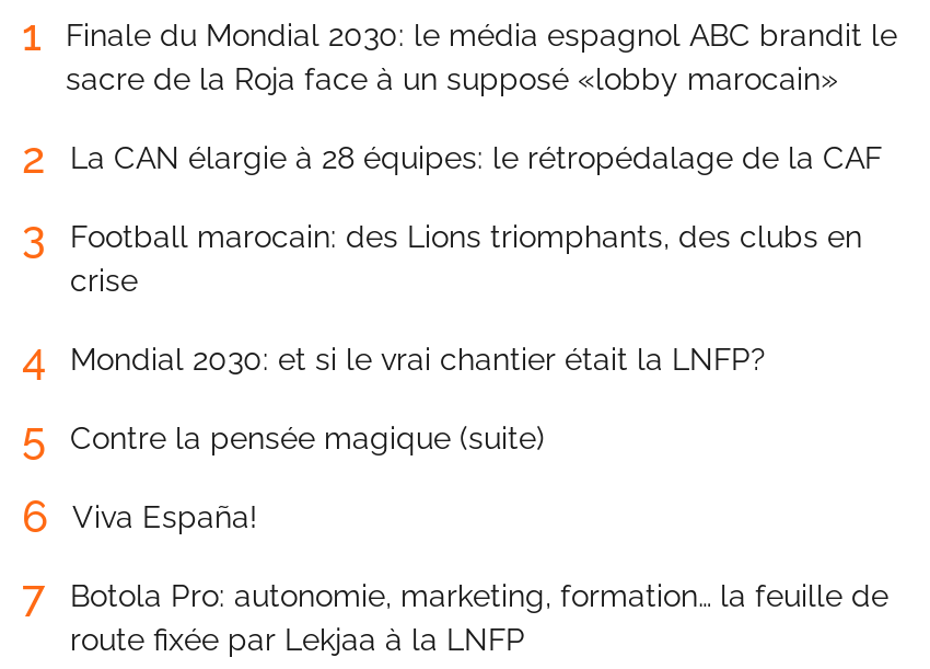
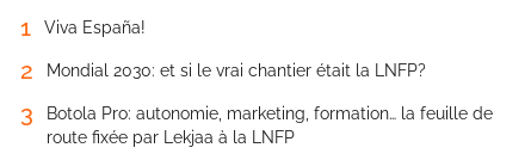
- Finale du Mondial 2030: le média espagnol ABC brandit le
- sacre de la Roja face à un supposé «lobby marocain»
- La CAN élargie à 28 équipes: le rétropédalage de la CAF
- Football marocain: des Lions triomphants, des clubs en
- crise
- 4
- 5
- Contre la pensée magique (suite)
- 6

moved down: 2 | Mondial 2030: et si le vrai chantier était la LNFP? | 3

moved up: Viva España!

- 7
